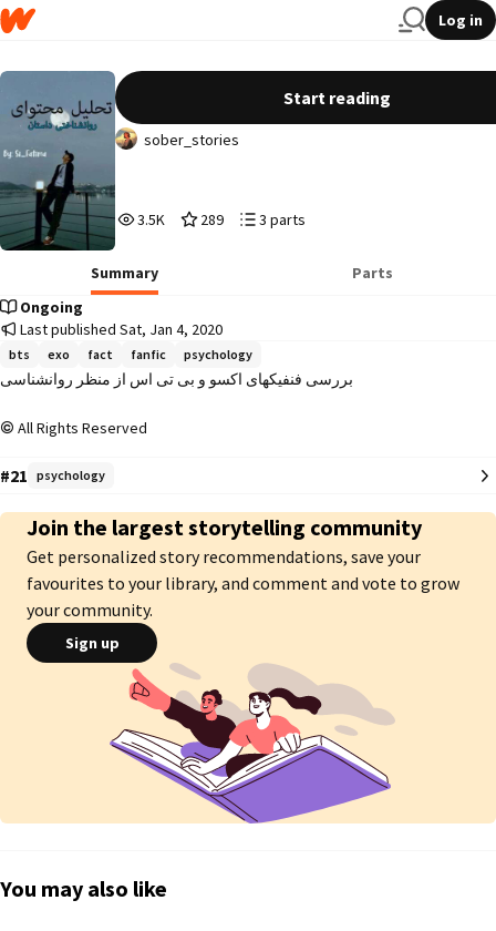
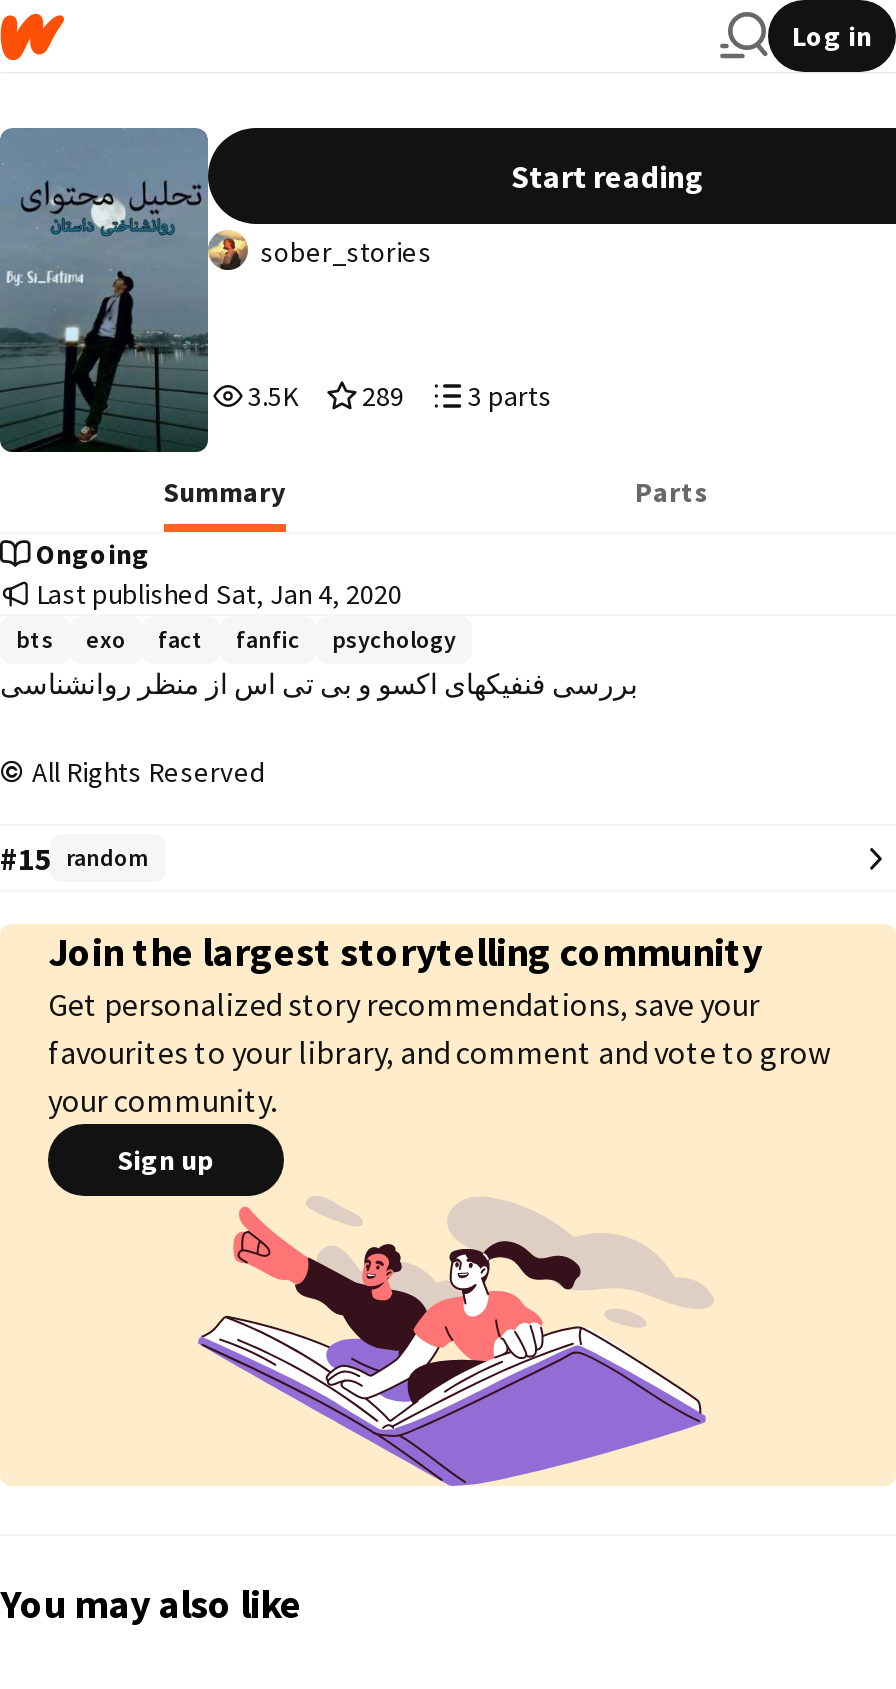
- #21 psychology
+ #15 random
